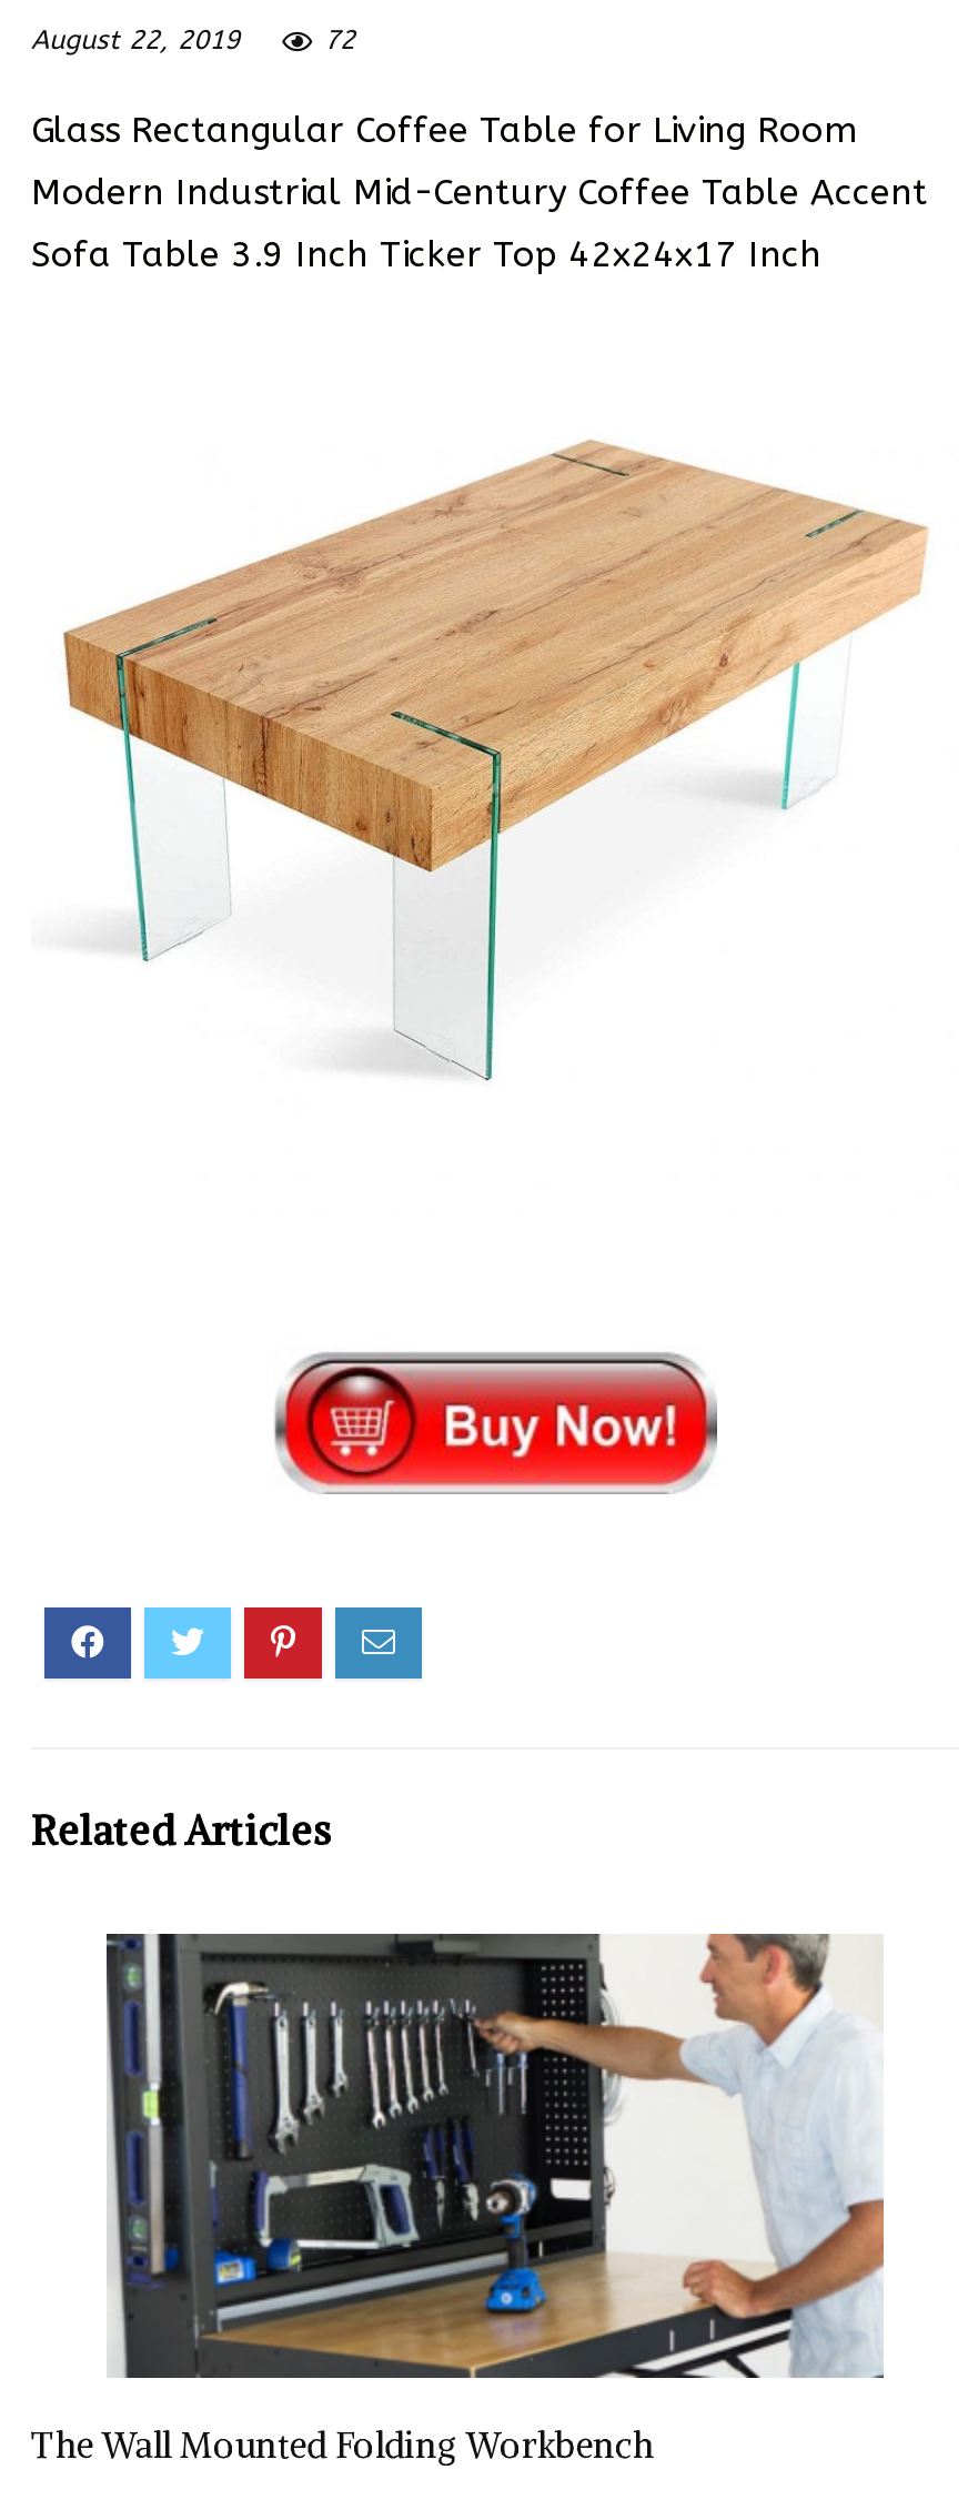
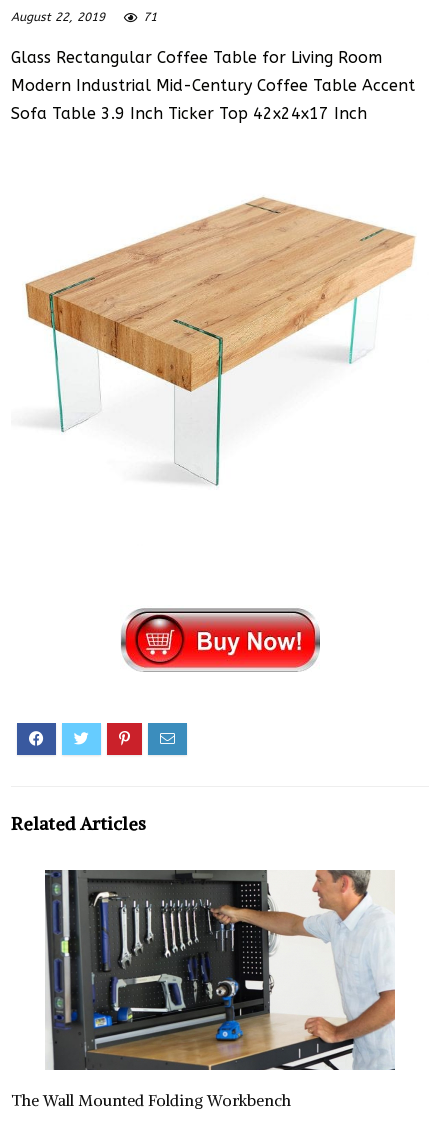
- 72
+ 71
